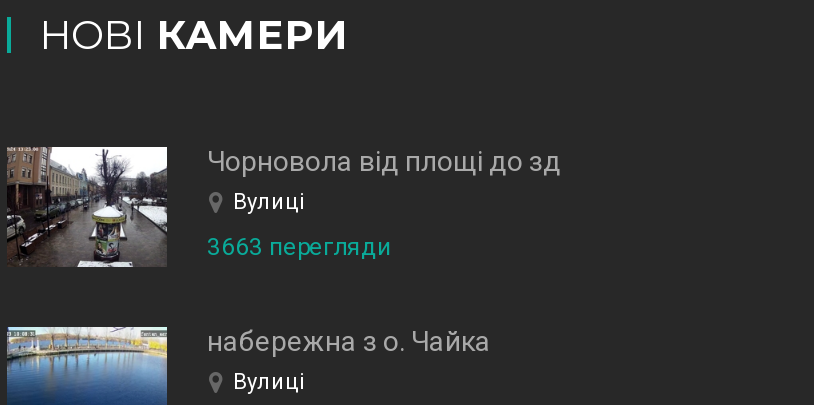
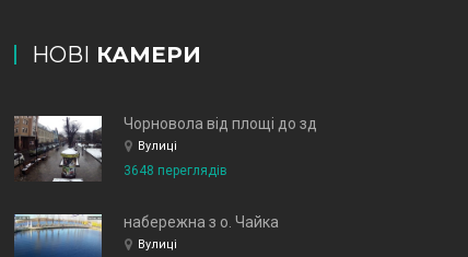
- 3663 перегляди
+ 3648 переглядів
